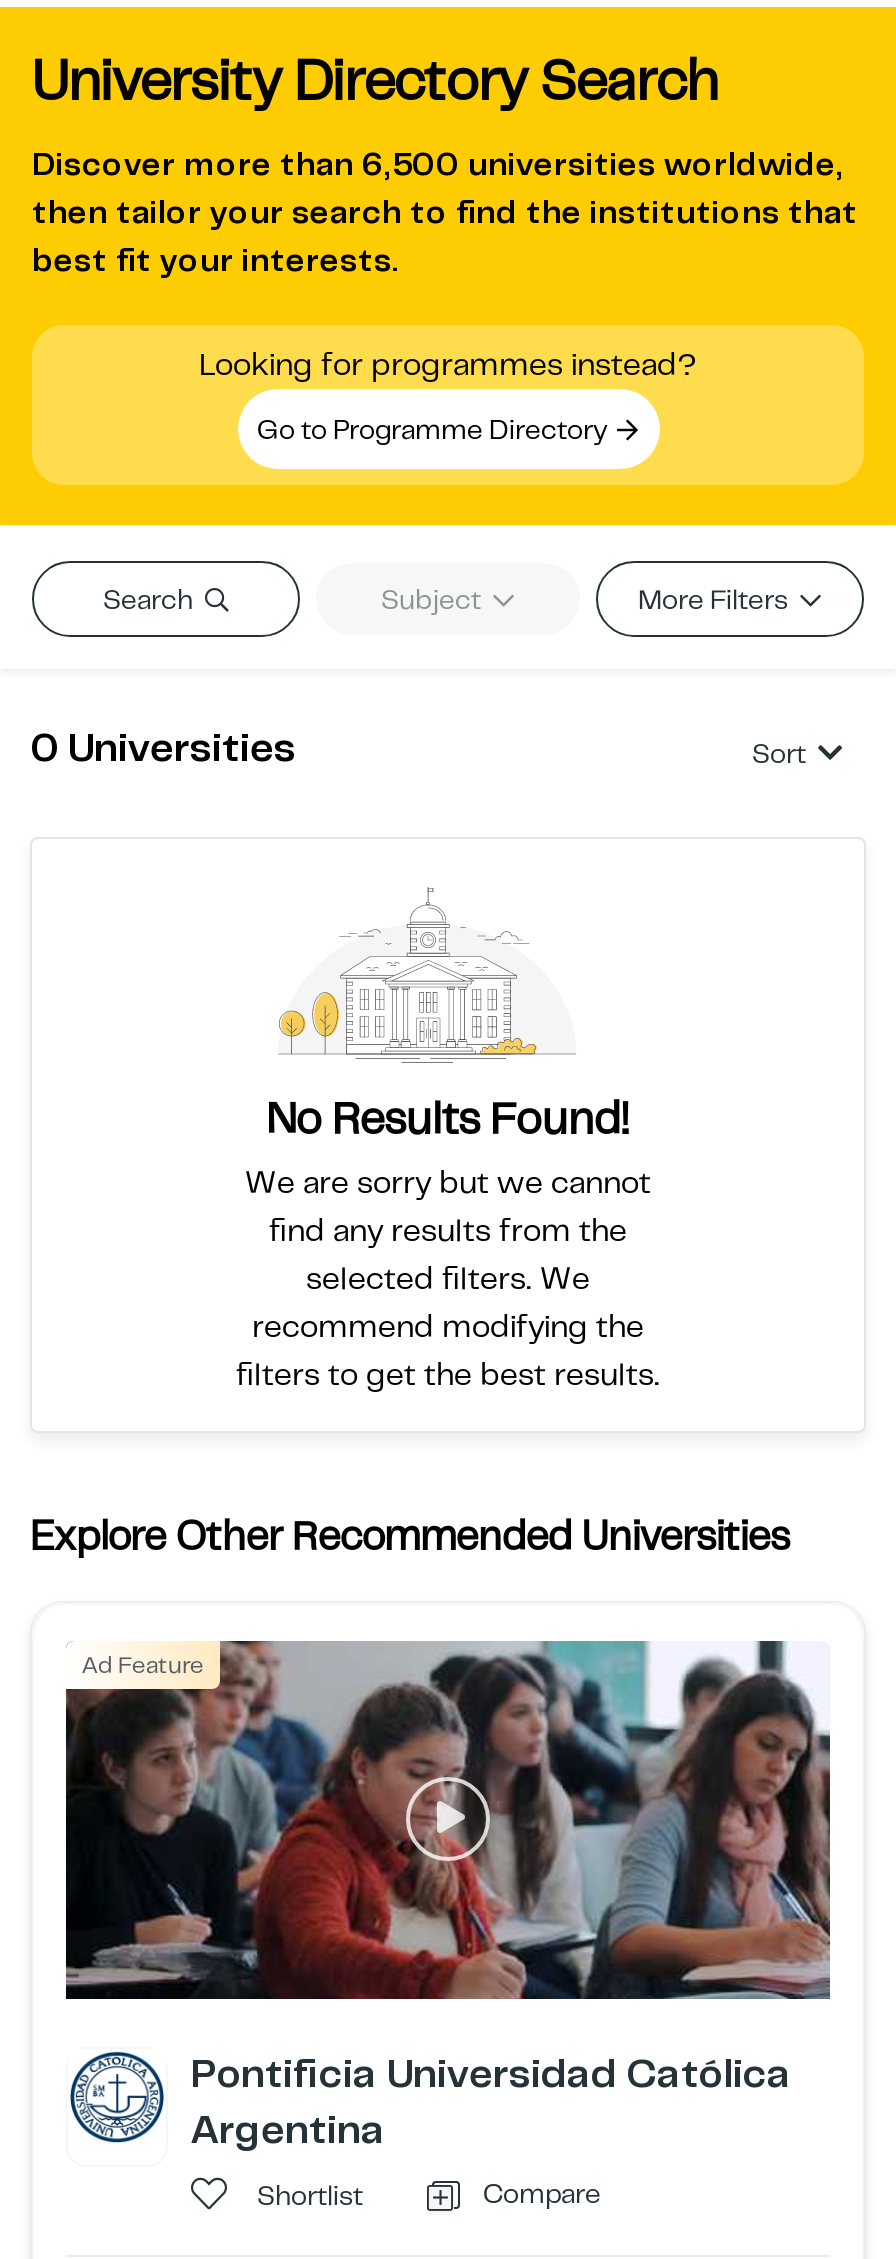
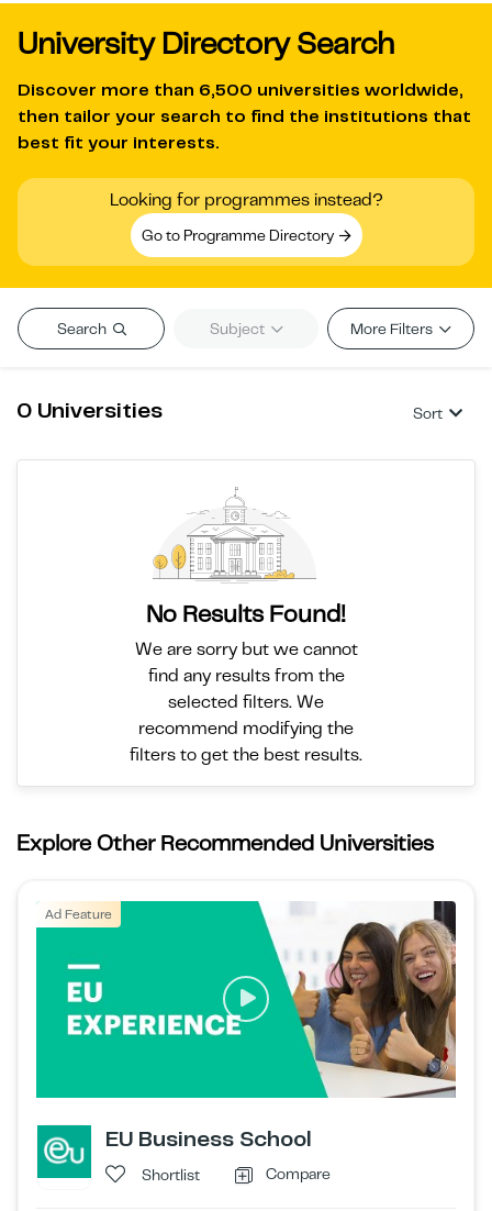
- [image]
- Pontificia Universidad Católica
- Argentina
+ [image]
+ EU Business School

- [image]
+ [image]
